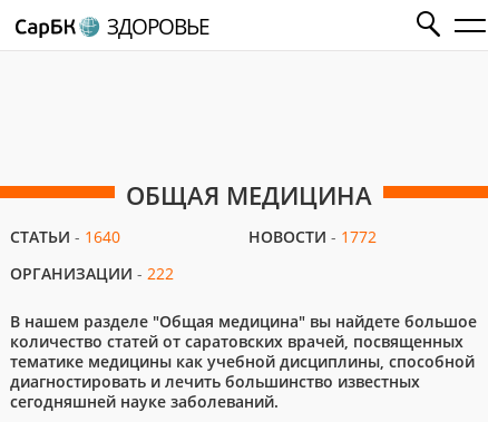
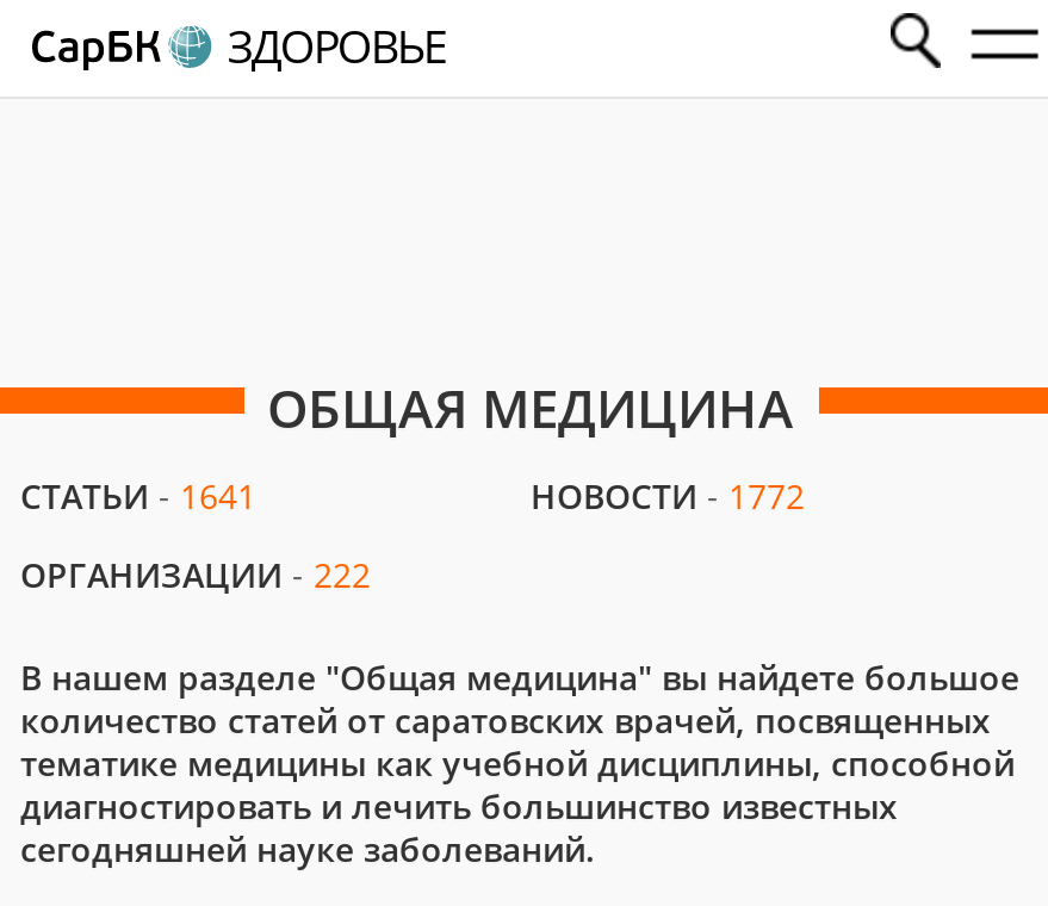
- СТАТЬИ - 1640
+ СТАТЬИ - 1641
